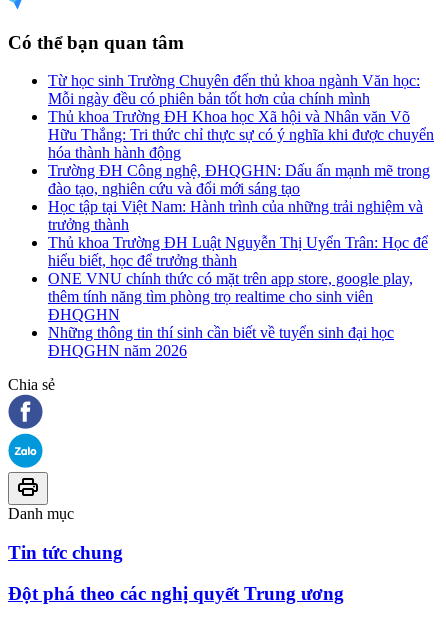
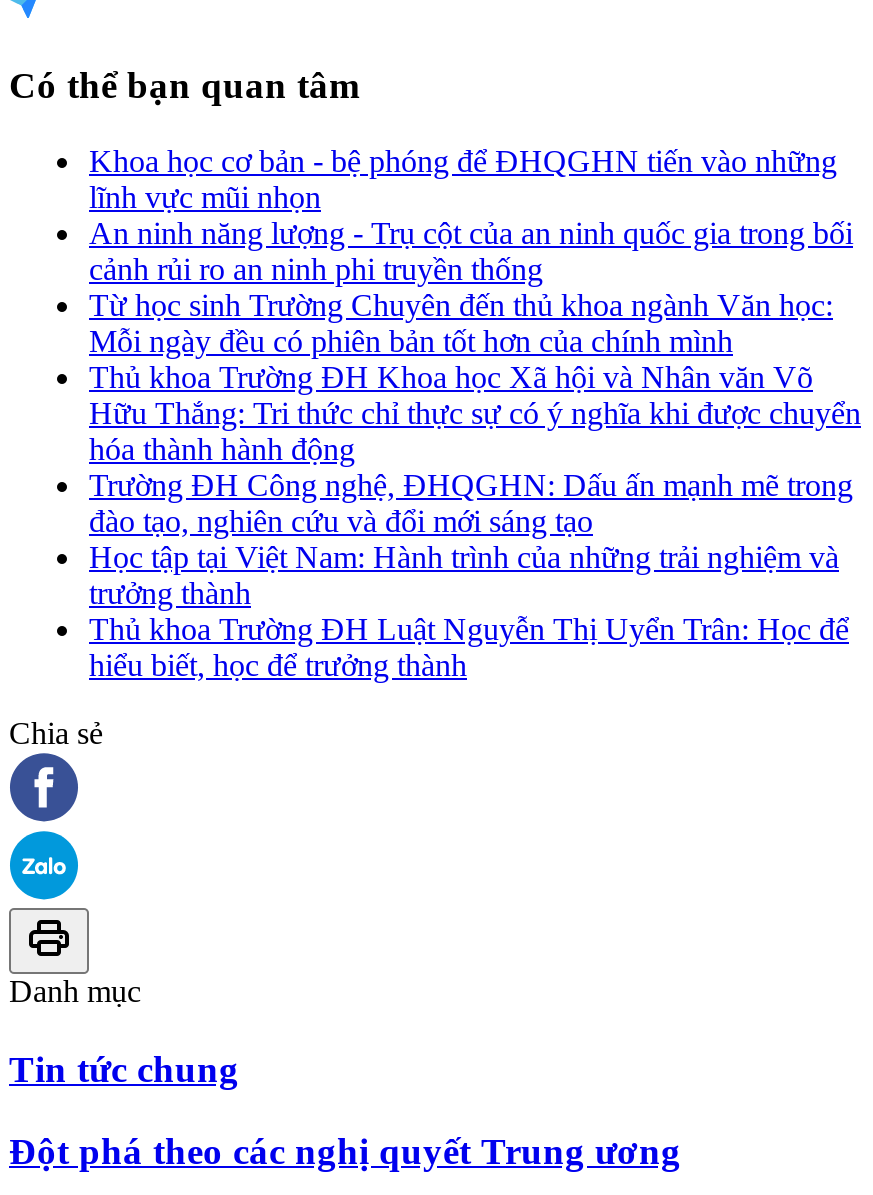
+ Khoa học cơ bản - bệ phóng để ĐHQGHN tiến vào những
+ lĩnh vực mũi nhọn
+ An ninh năng lượng - Trụ cột của an ninh quốc gia trong bối
+ cảnh rủi ro an ninh phi truyền thống

moved down: Từ học sinh Trường Chuyên đến thủ khoa ngành Văn học: | Mỗi ngày đều có phiên bản tốt hơn của chính mình | Thủ khoa Trường ĐH Khoa học Xã hội và Nhân văn Võ | ... | Thủ khoa Trường ĐH Luật Nguyễn Thị Uyển Trân: Học để | hiểu biết, học để trưởng thành

- ONE VNU chính thức có mặt trên app store, google play,
- thêm tính năng tìm phòng trọ realtime cho sinh viên
- ĐHQGHN
- Những thông tin thí sinh cần biết về tuyển sinh đại học
- ĐHQGHN năm 2026
